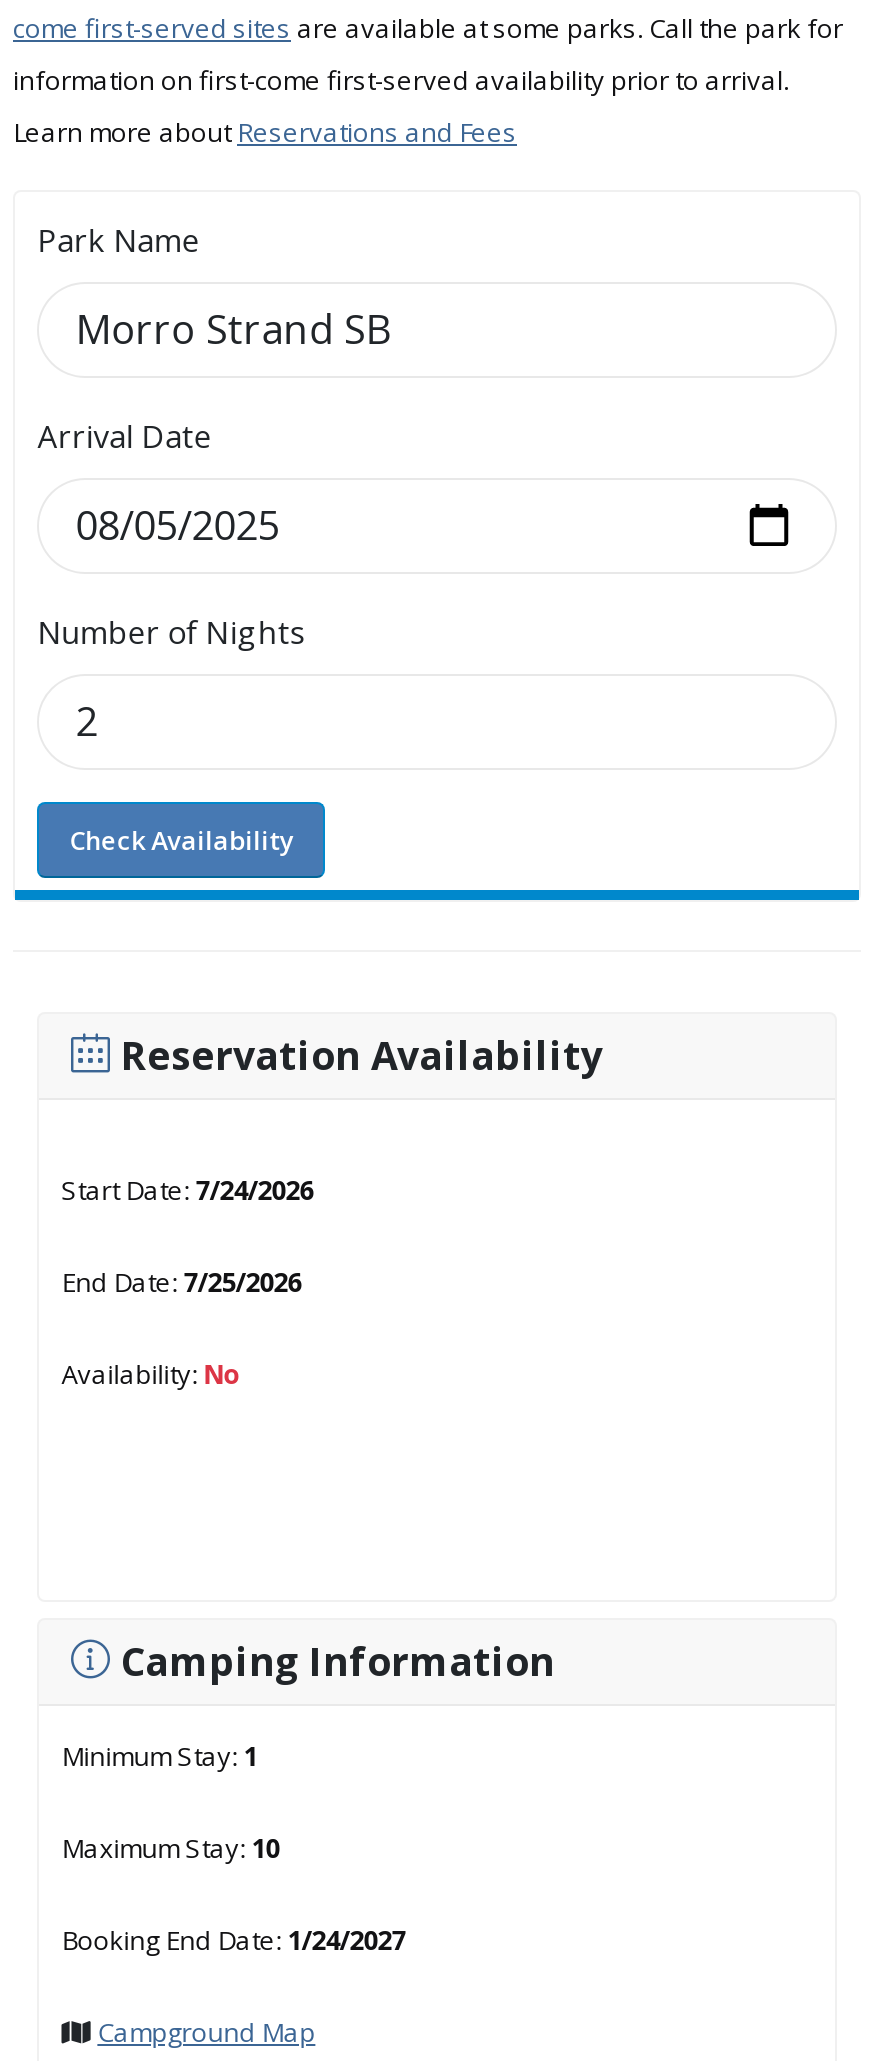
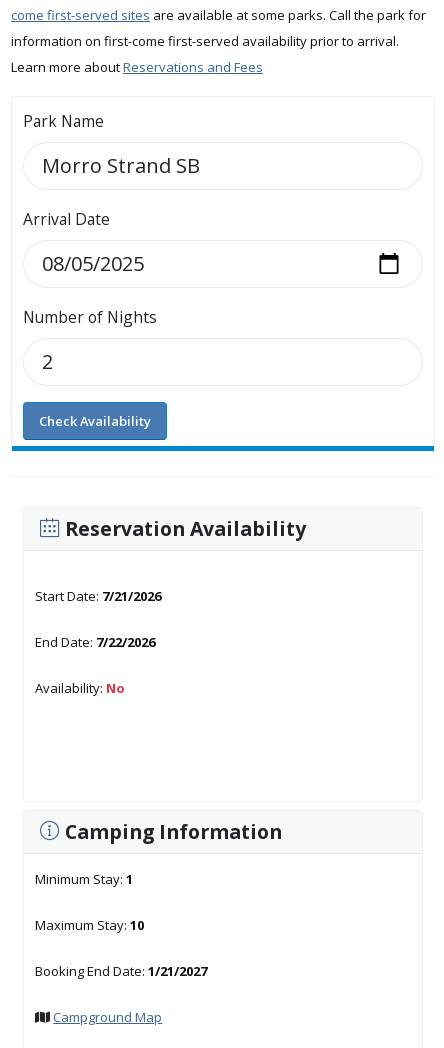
- Start Date: 7/24/2026
+ Start Date: 7/21/2026

- End Date: 7/25/2026
+ End Date: 7/22/2026

- Booking End Date: 1/24/2027
+ Booking End Date: 1/21/2027
